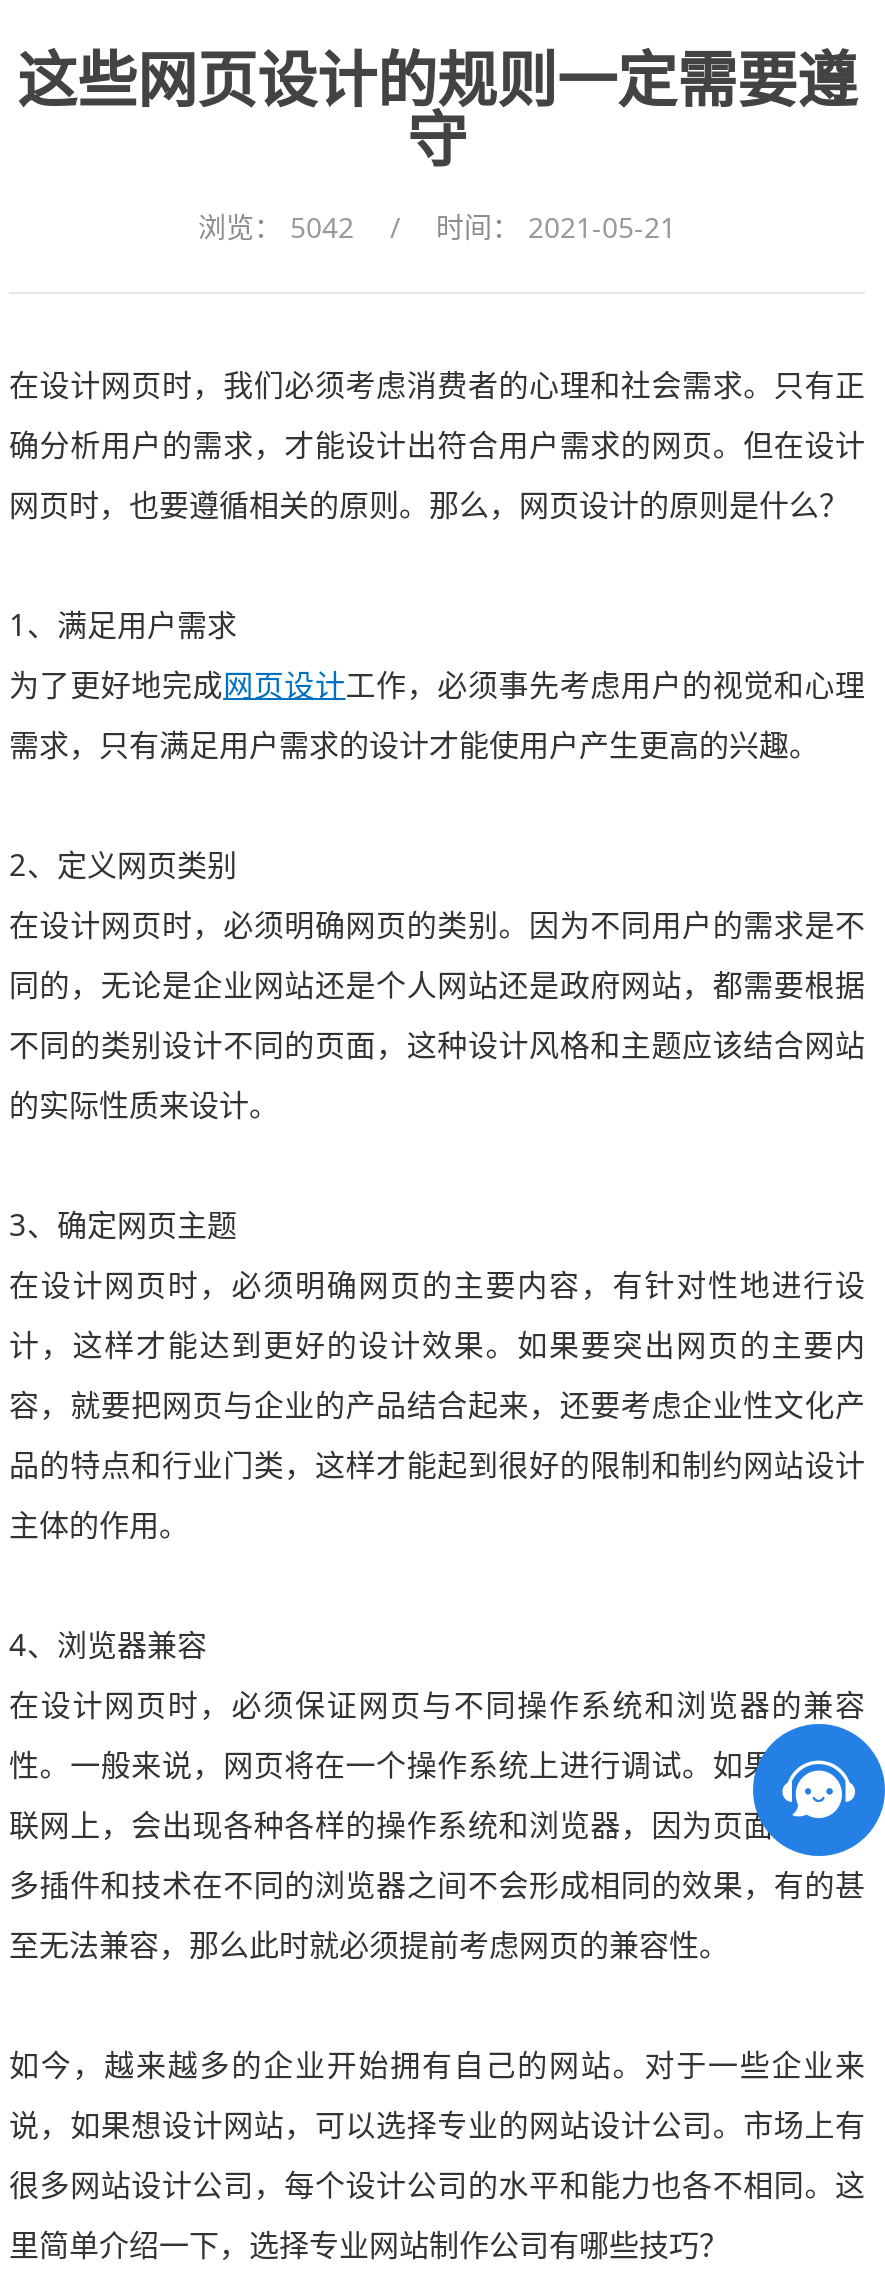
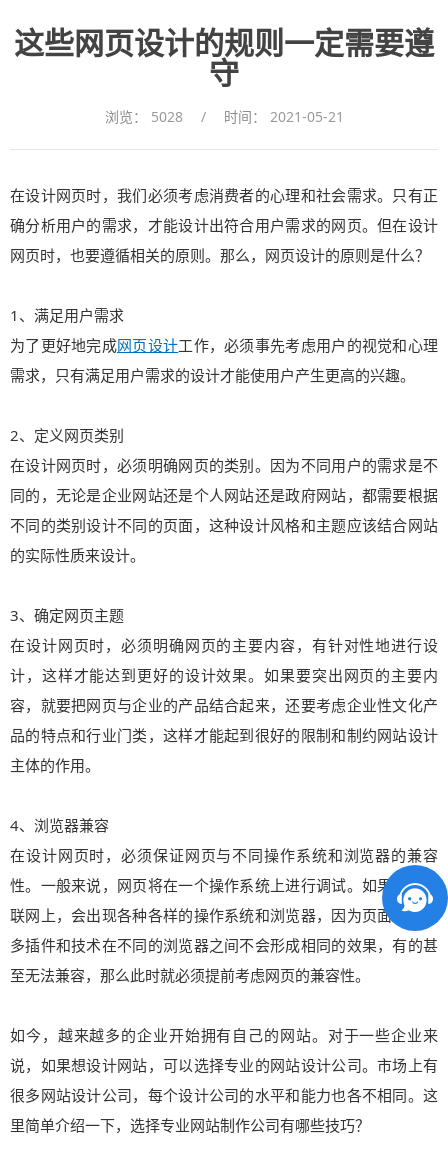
- 浏览： 5042
+ 浏览： 5028
